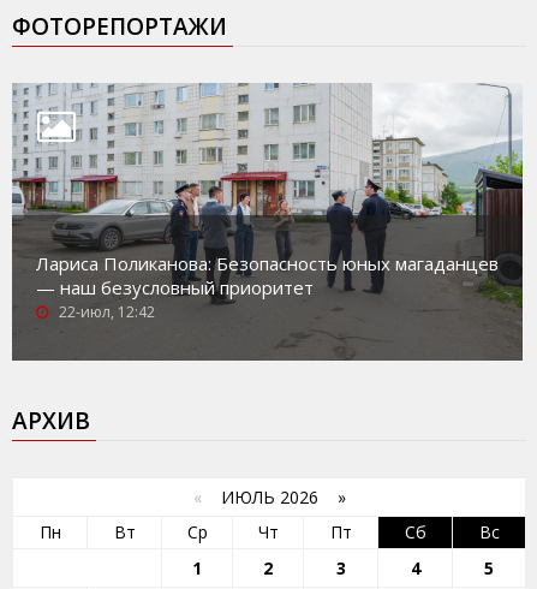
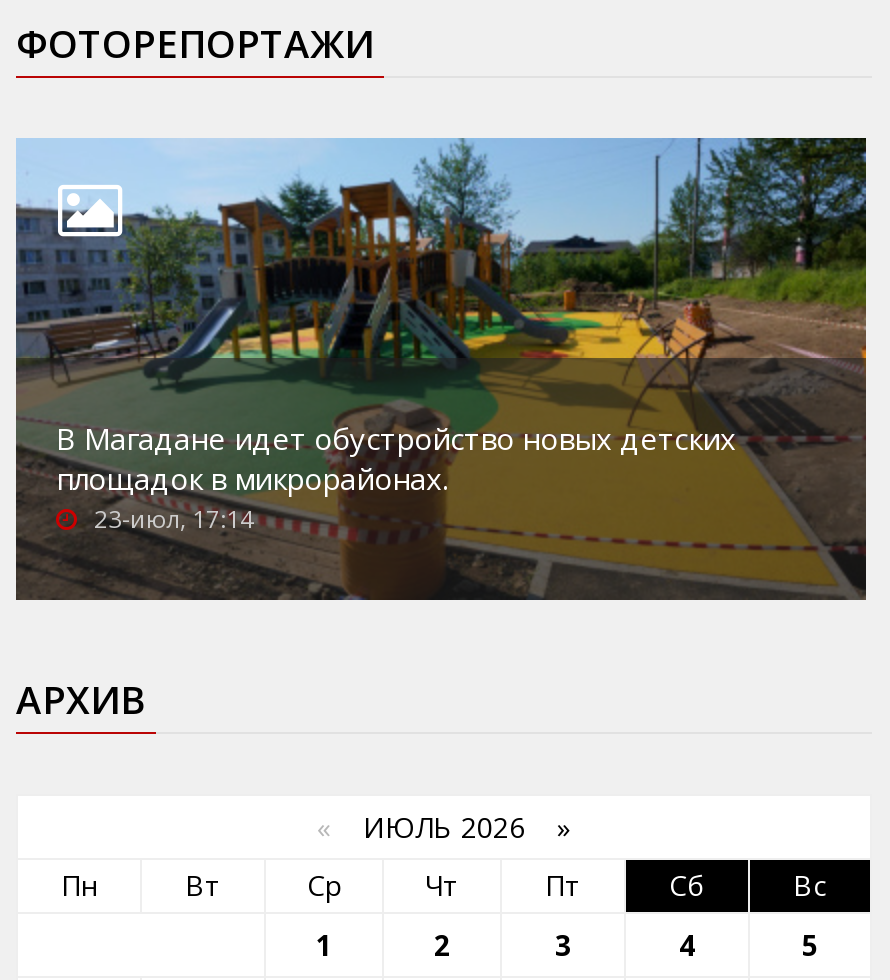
- [image]
- Лариса Поликанова: Безопасность юных магаданцев
- — наш безусловный приоритет
- 22-июл, 12:42
+ [image]
+ В Магадане идет обустройство новых детских
+ площадок в микрорайонах.
+ 23-июл, 17:14
